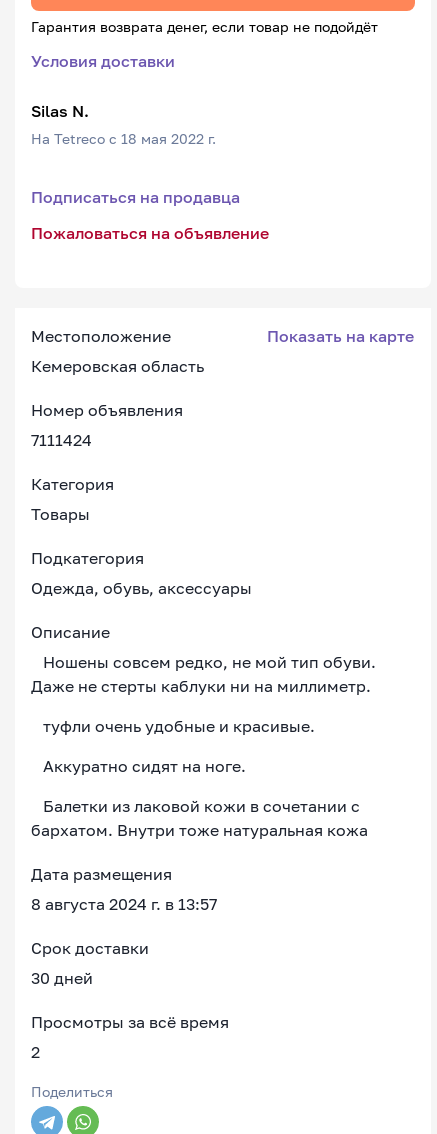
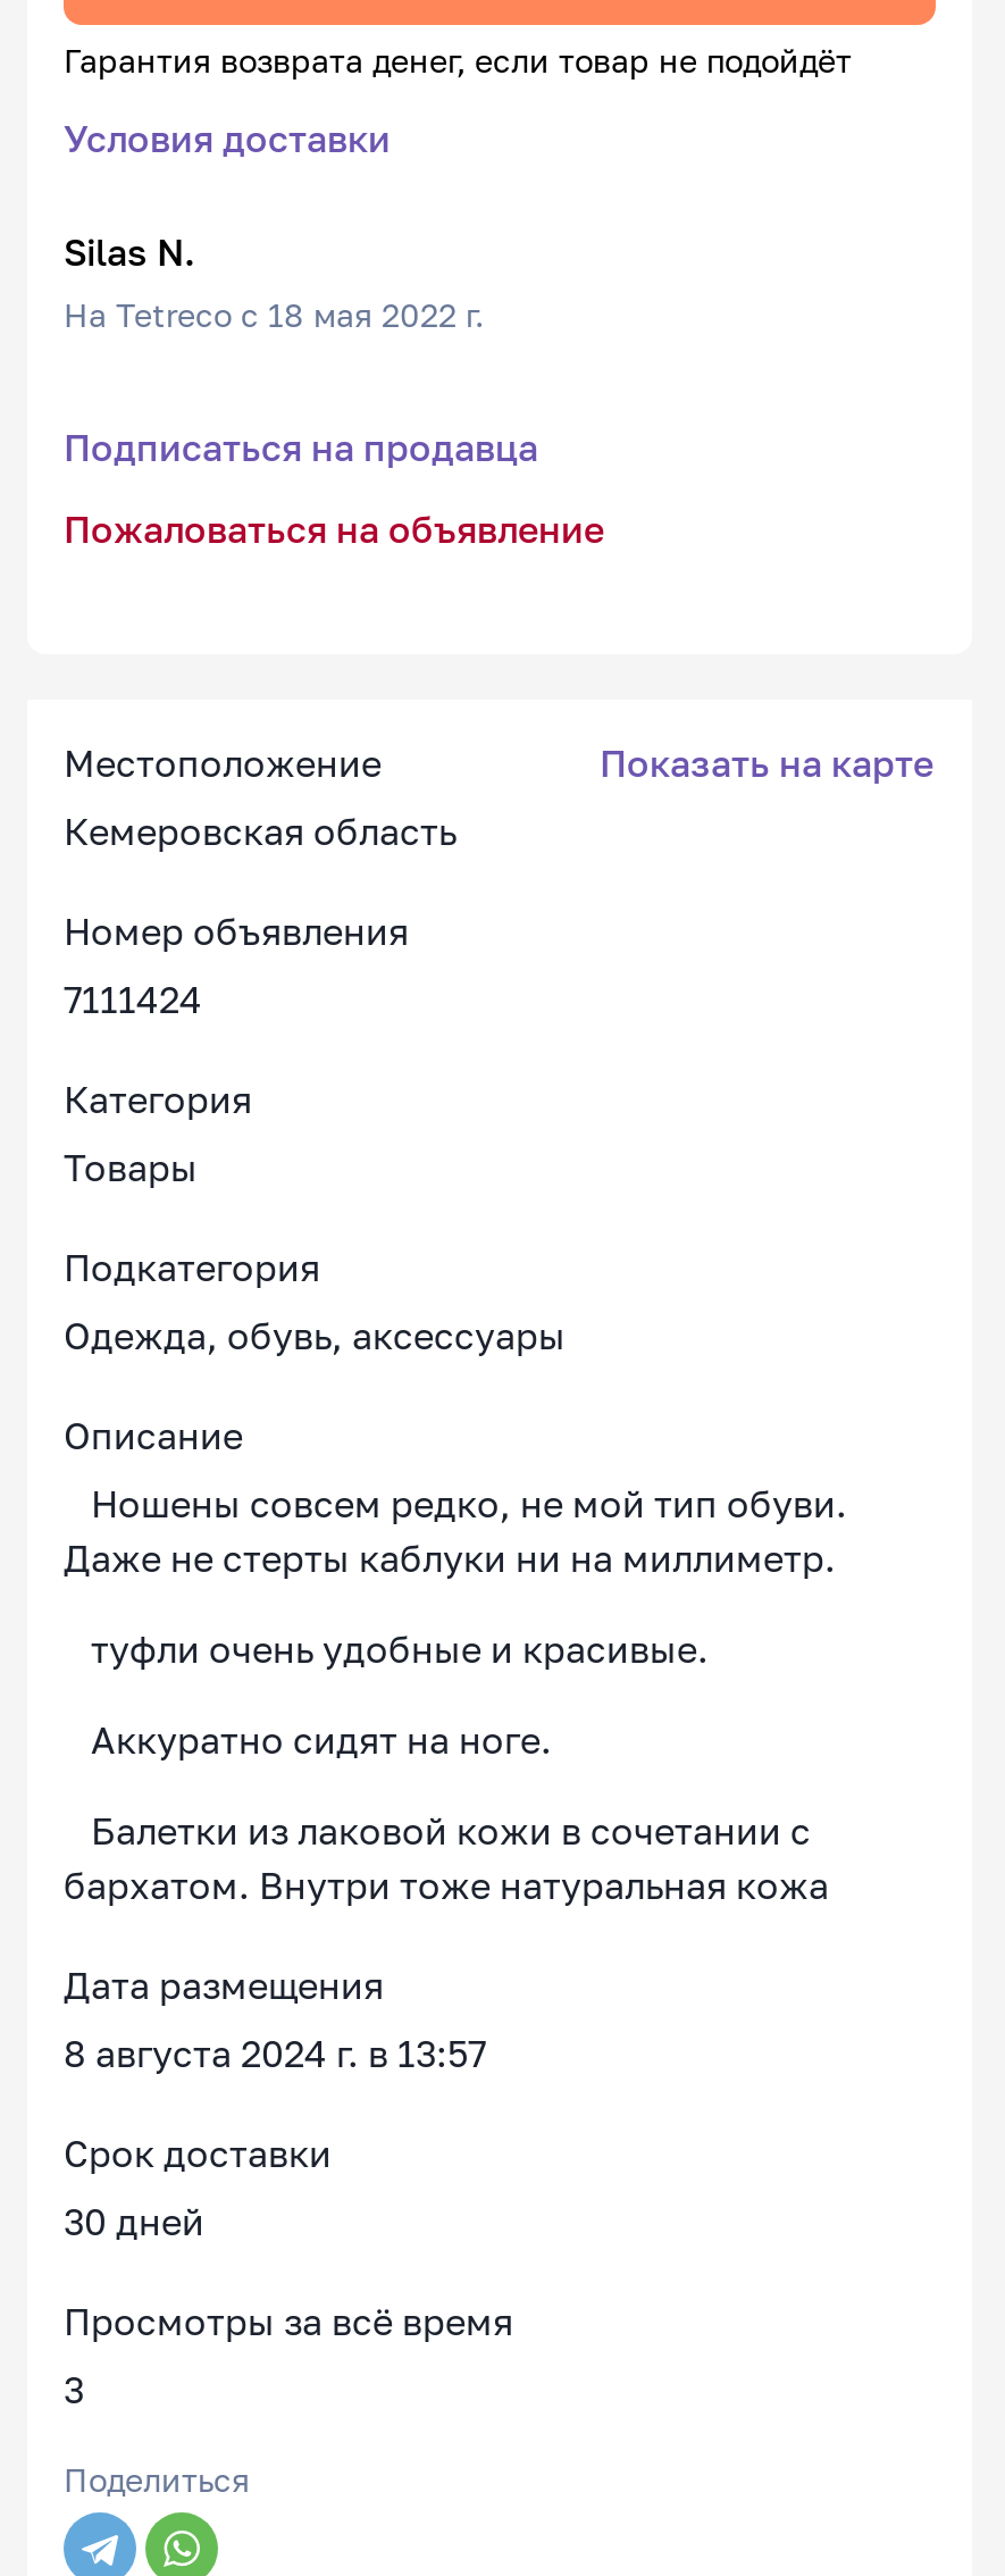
- 2
+ 3
